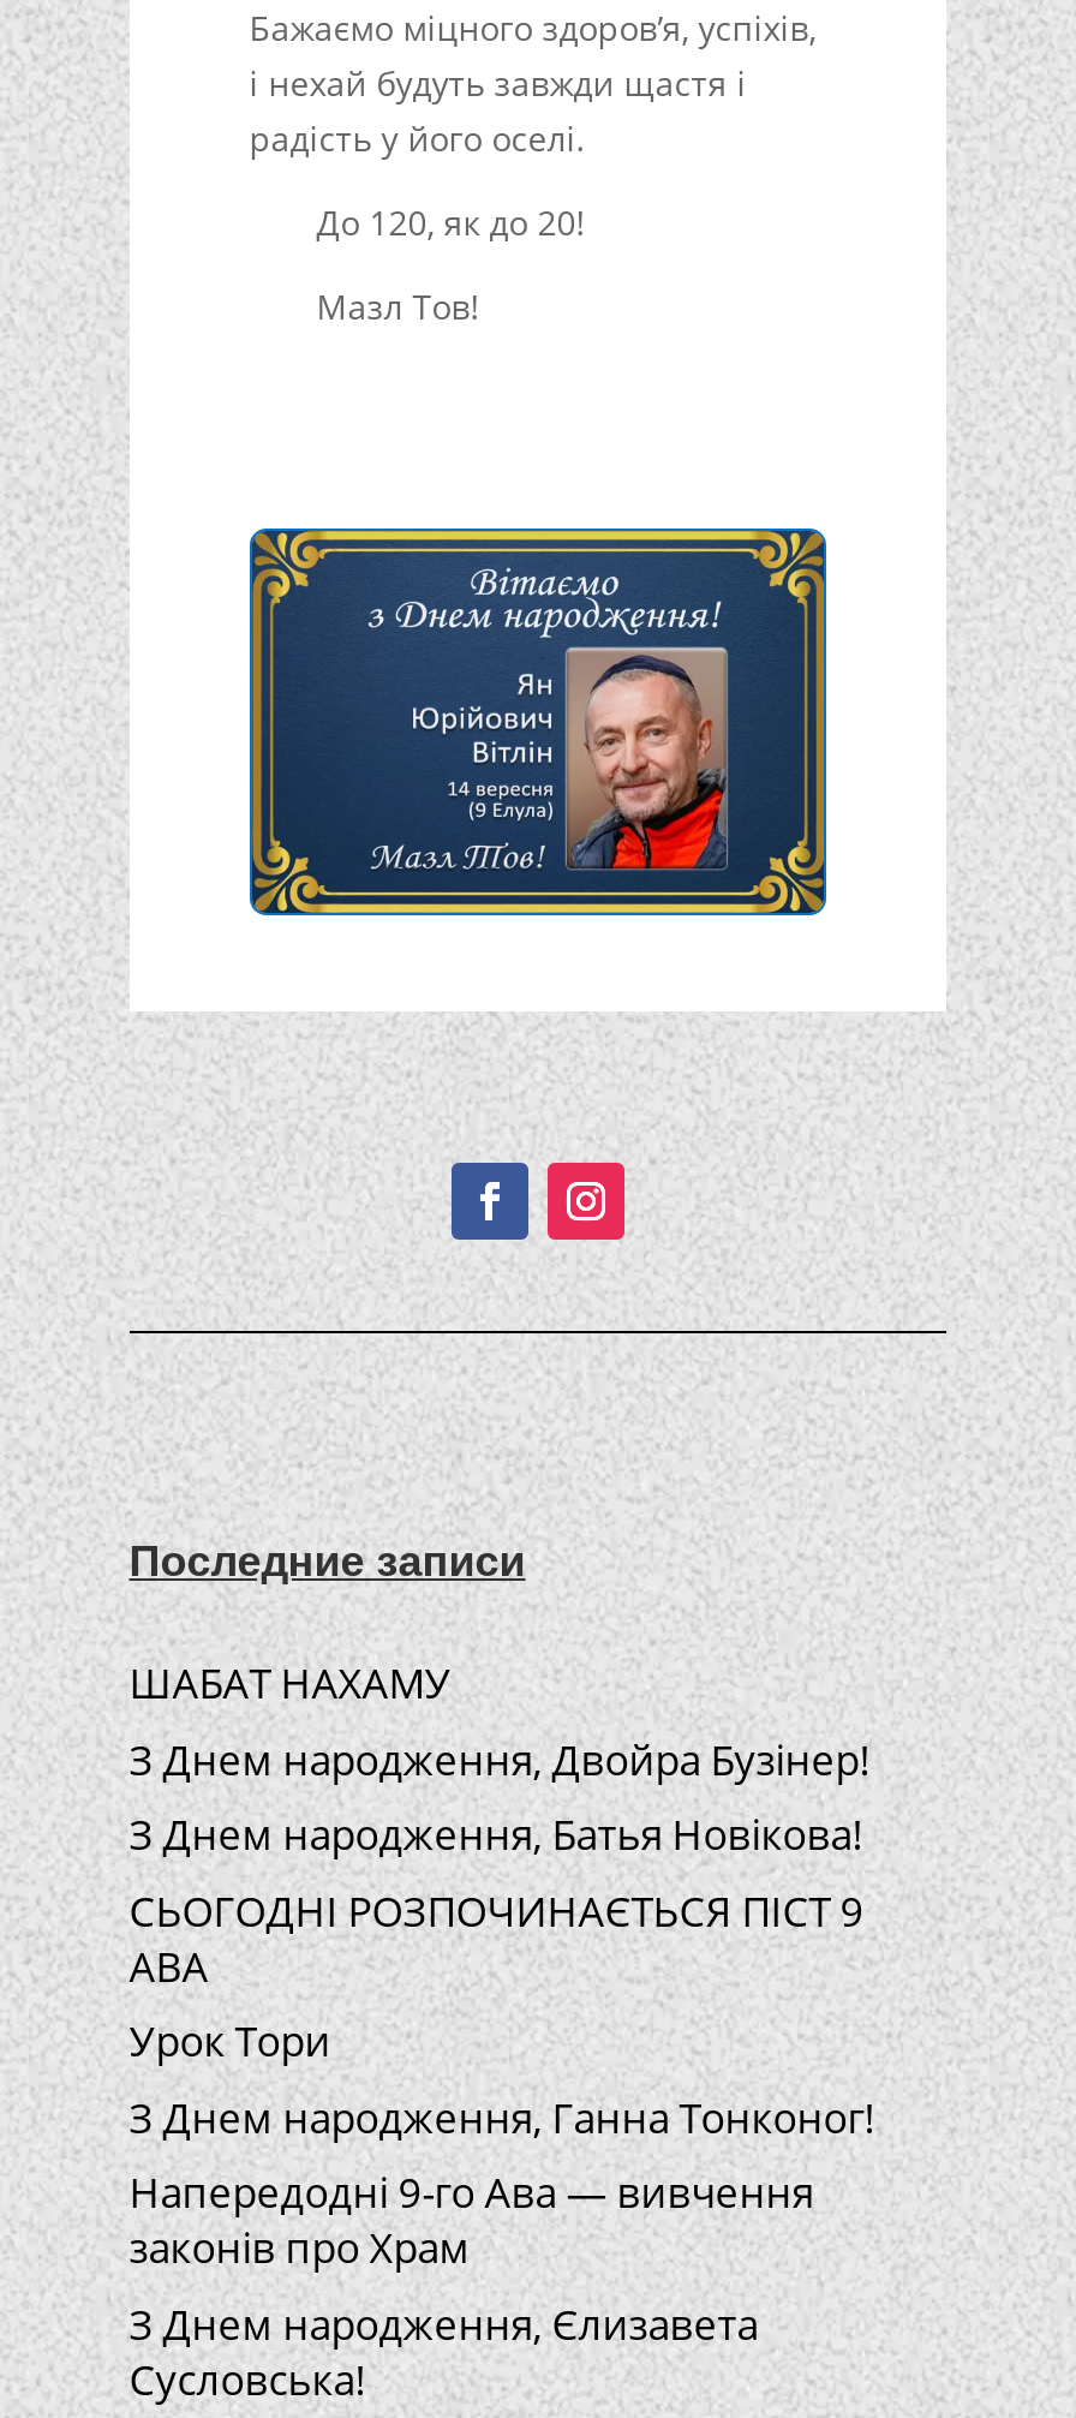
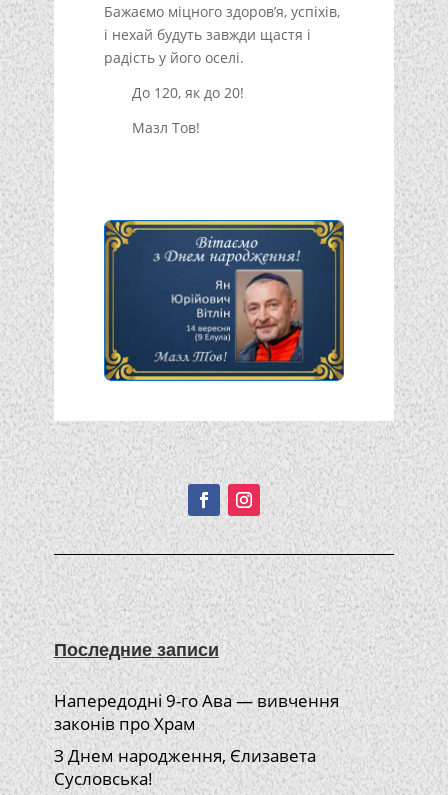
- ШАБАТ НАХАМУ
- З Днем народження, Двойра Бузінер!
- З Днем народження, Батья Новікова!
- СЬОГОДНІ РОЗПОЧИНАЄТЬСЯ ПІСТ 9
- АВА
- Урок Тори
- З Днем народження, Ганна Тонконог!
